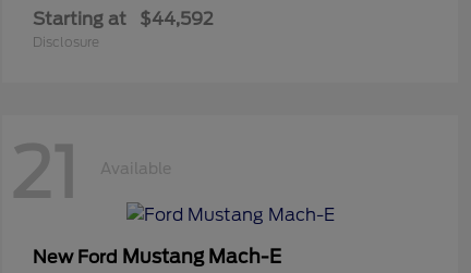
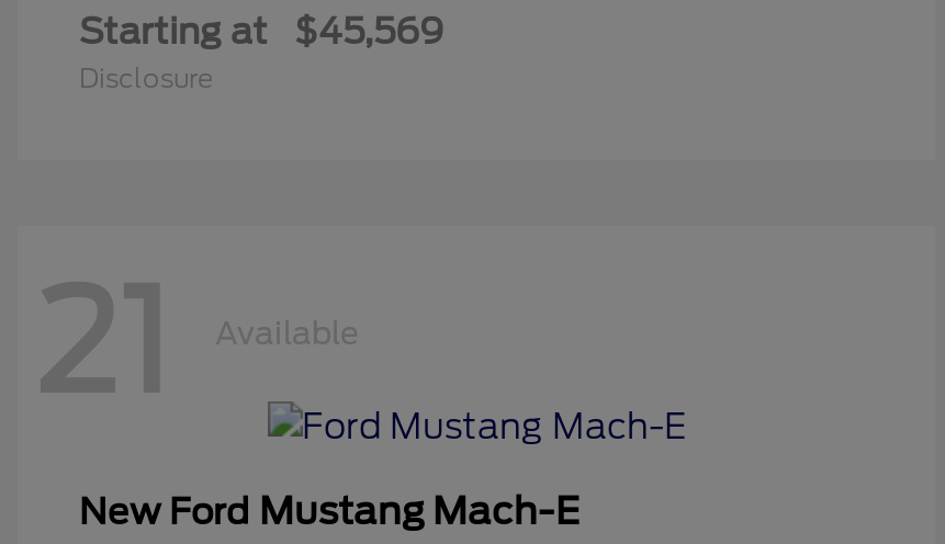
- Starting at $44,592
+ Starting at $45,569
